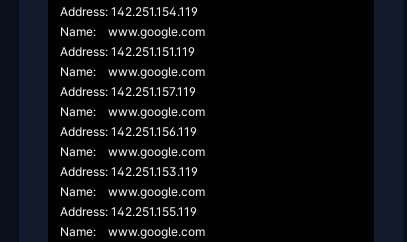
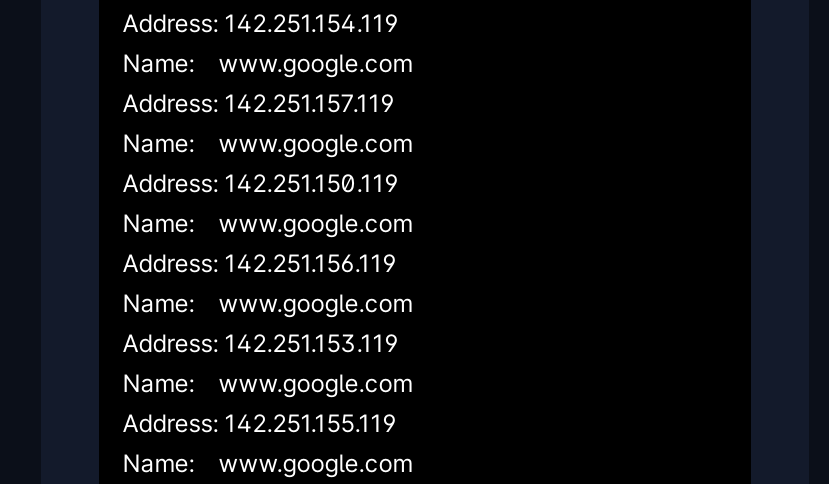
- Address: 142.251.151.119
+ Address: 142.251.157.119

- Address: 142.251.157.119
+ Address: 142.251.150.119
